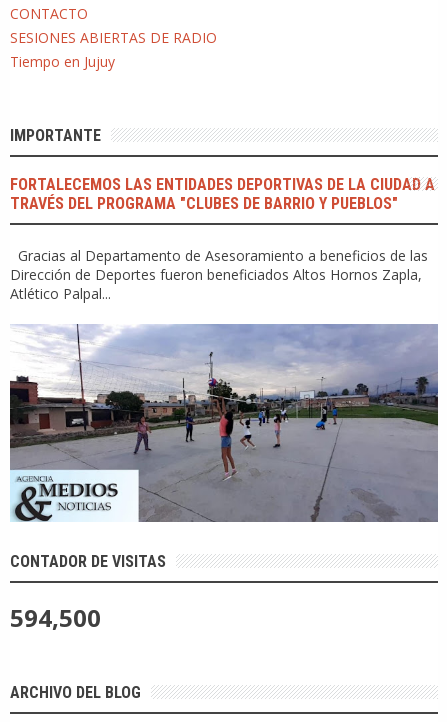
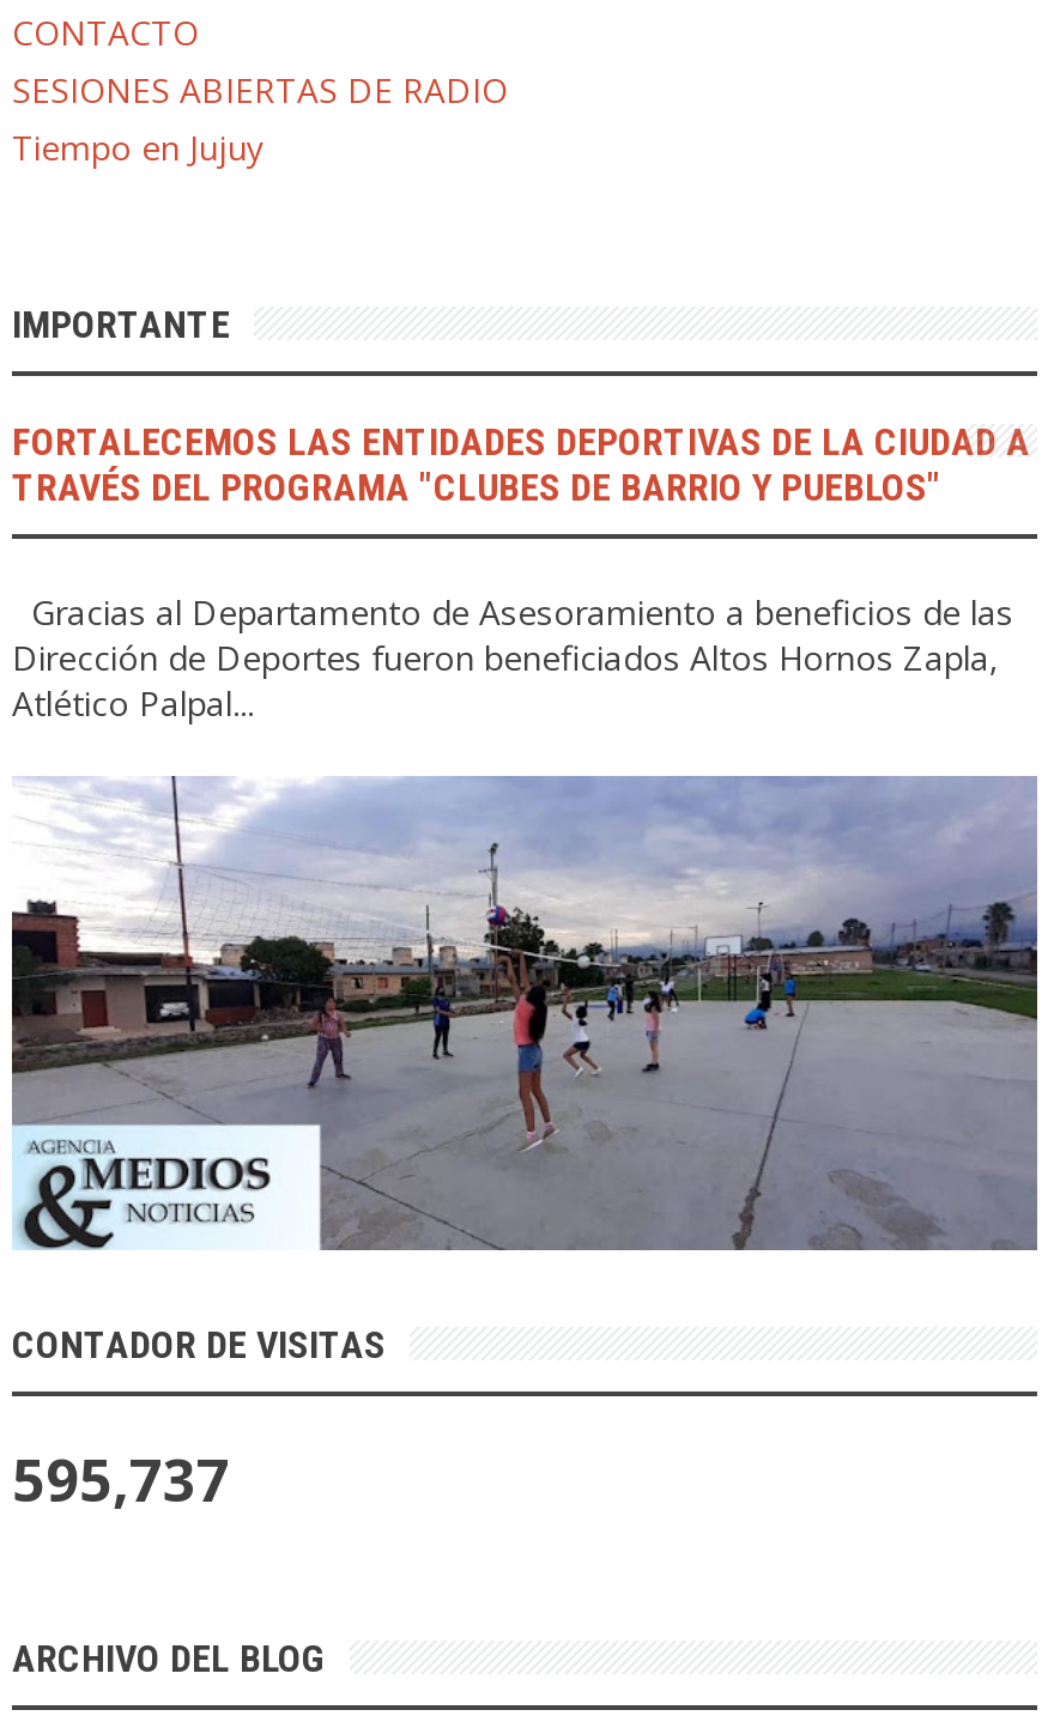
- 594,500
+ 595,737
